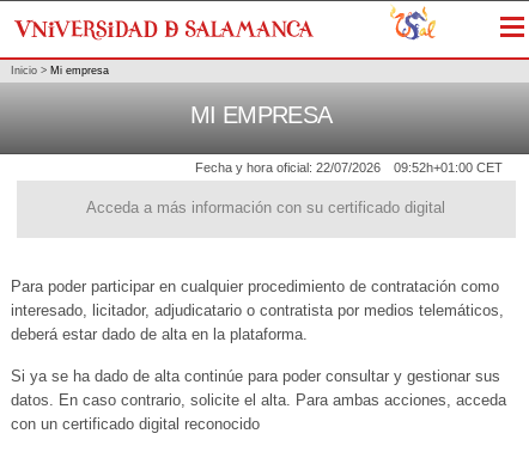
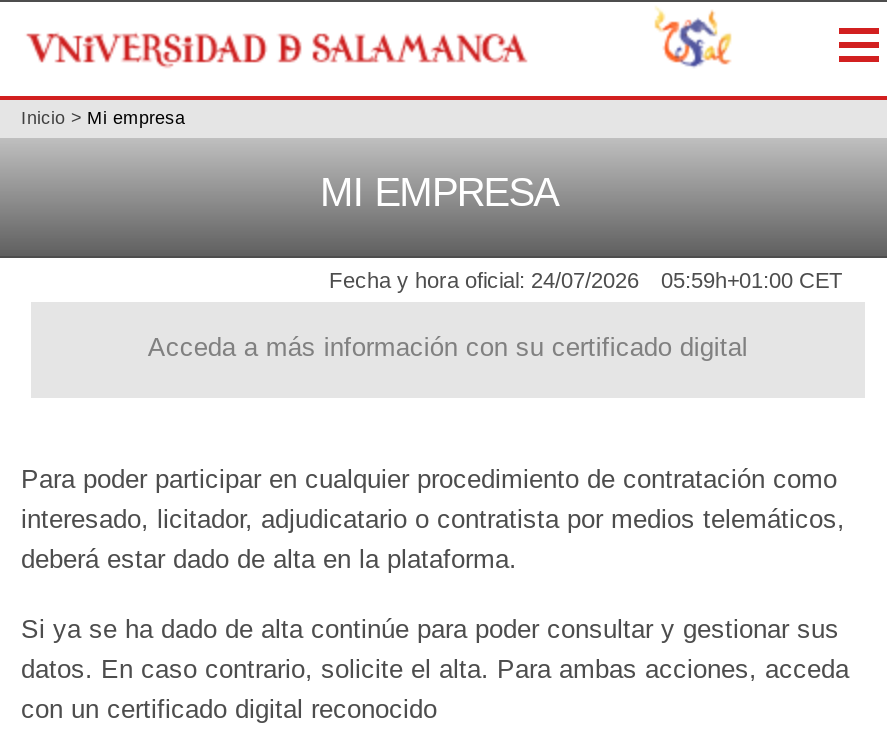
- Fecha y hora oficial: 22/07/2026
+ Fecha y hora oficial: 24/07/2026

- 09:52h+01:00 CET
+ 05:59h+01:00 CET
